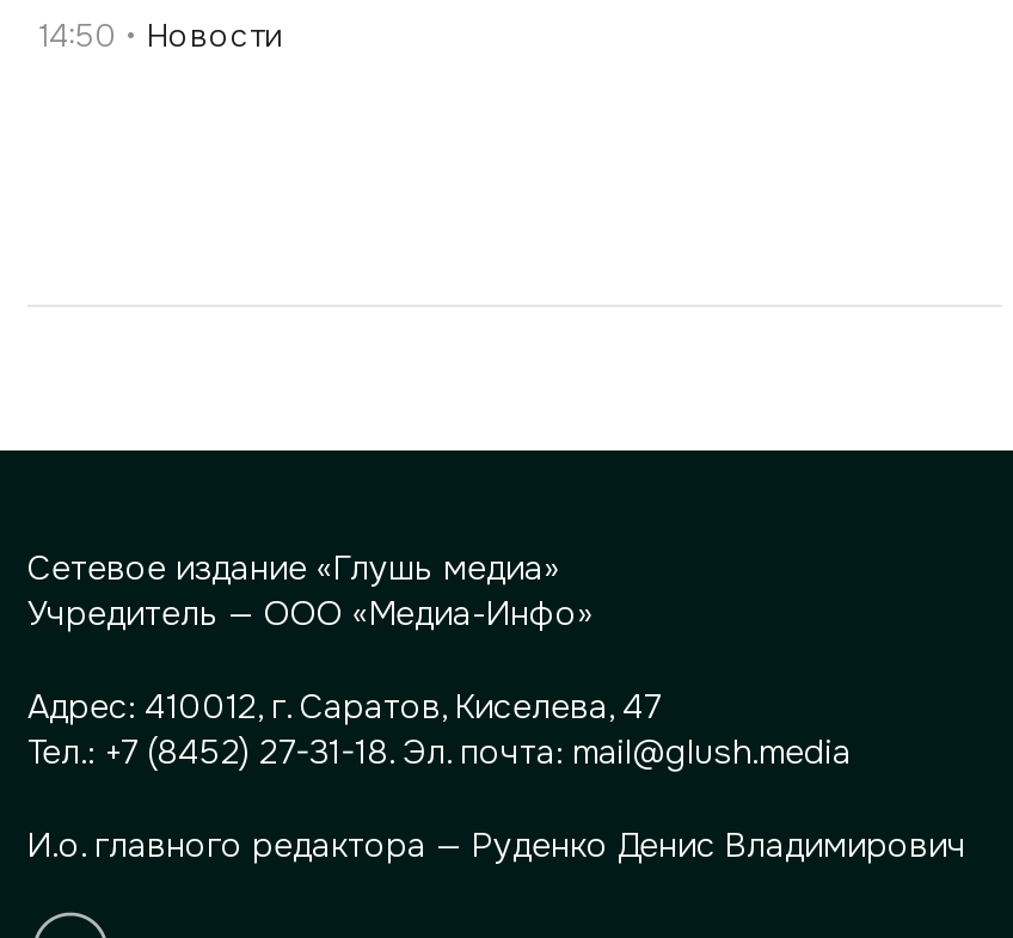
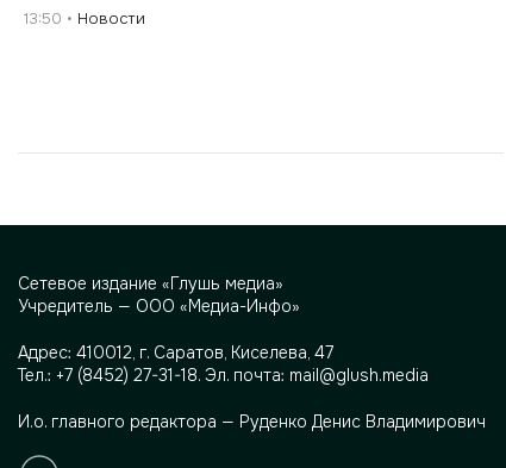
- 14:50 Новости
+ 13:50 Новости
